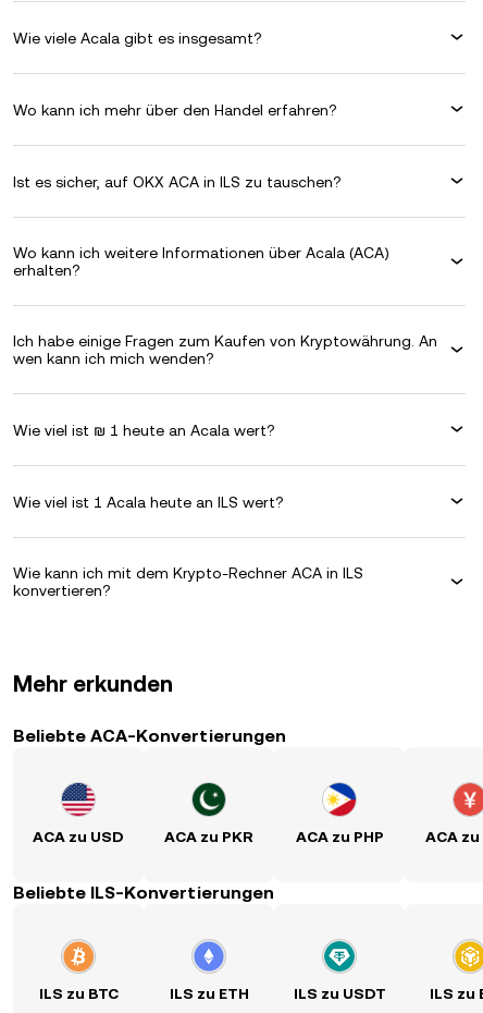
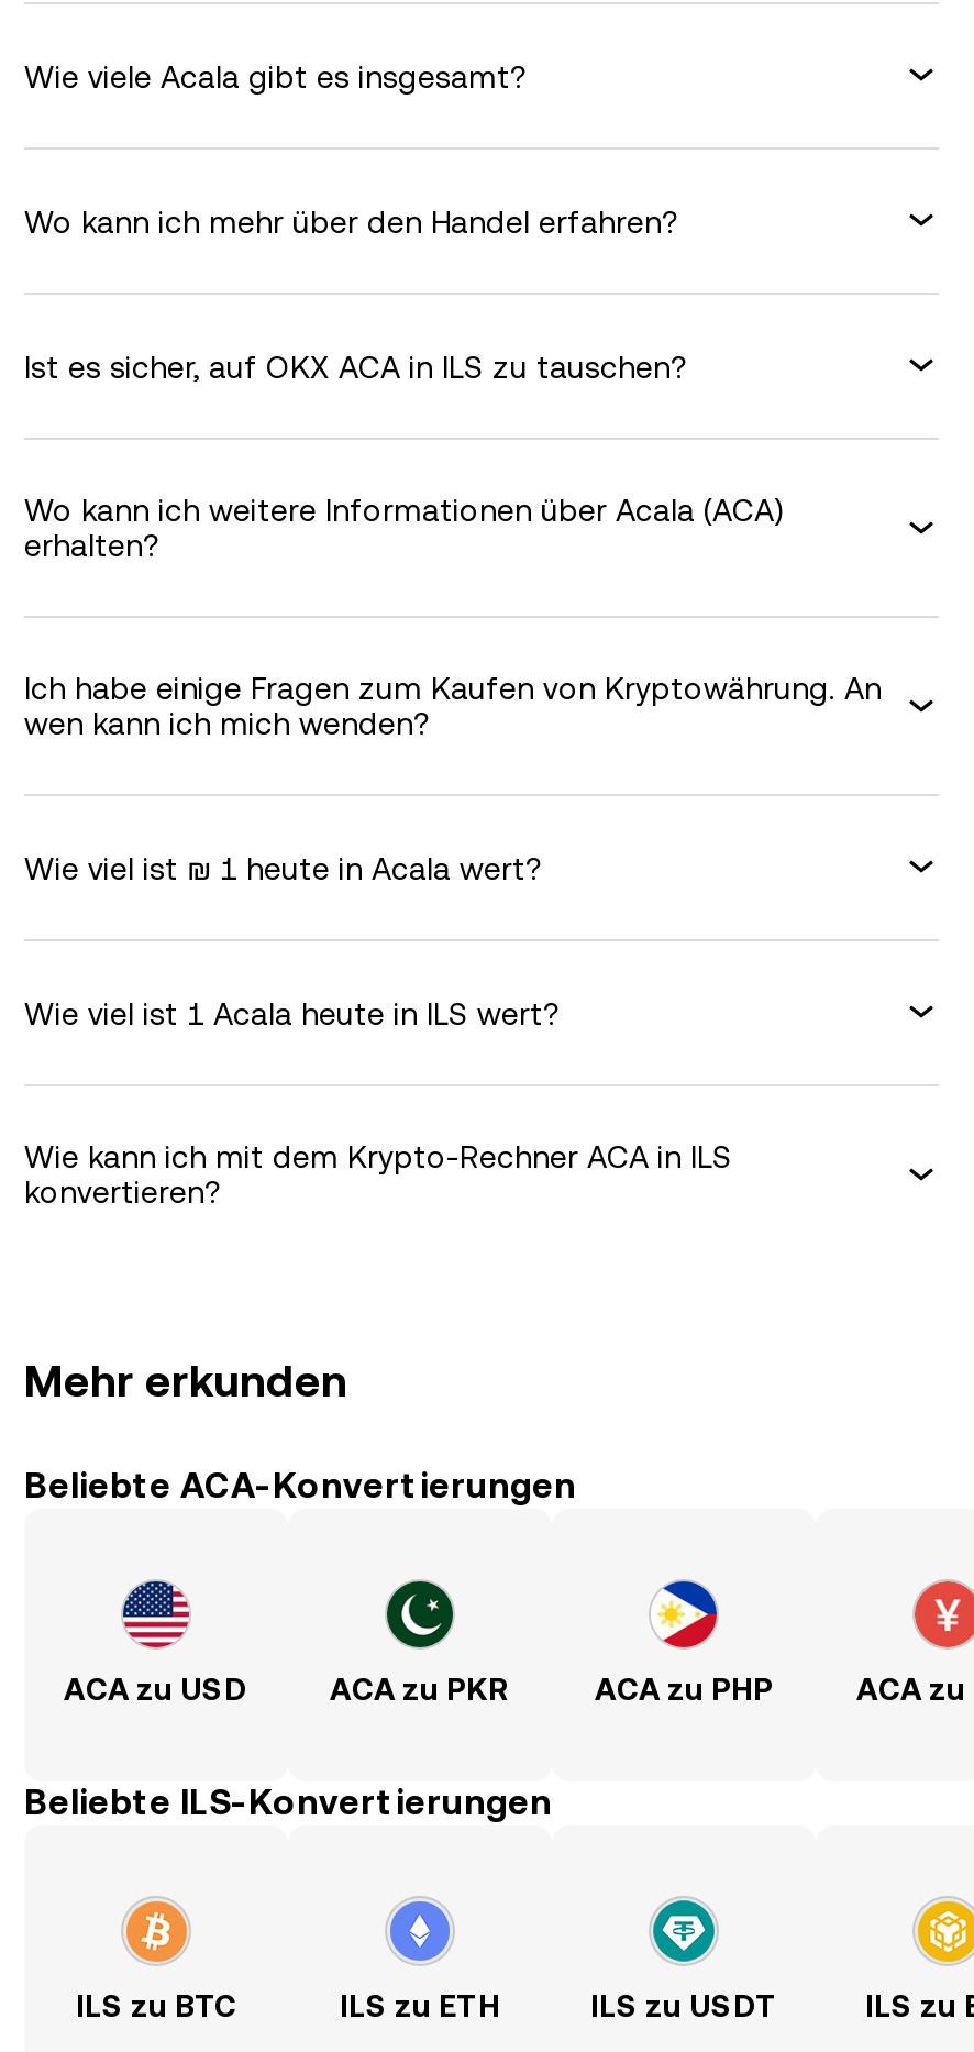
- Wie viel ist ₪ 1 heute an Acala wert?
+ Wie viel ist ₪ 1 heute in Acala wert?

- Wie viel ist 1 Acala heute an ILS wert?
+ Wie viel ist 1 Acala heute in ILS wert?
